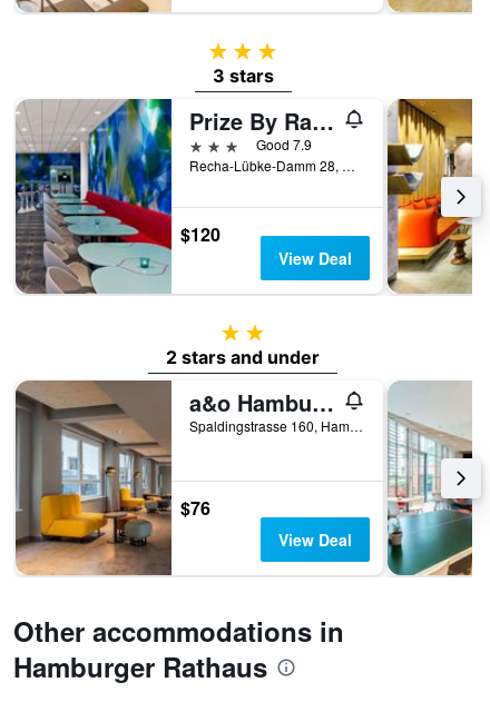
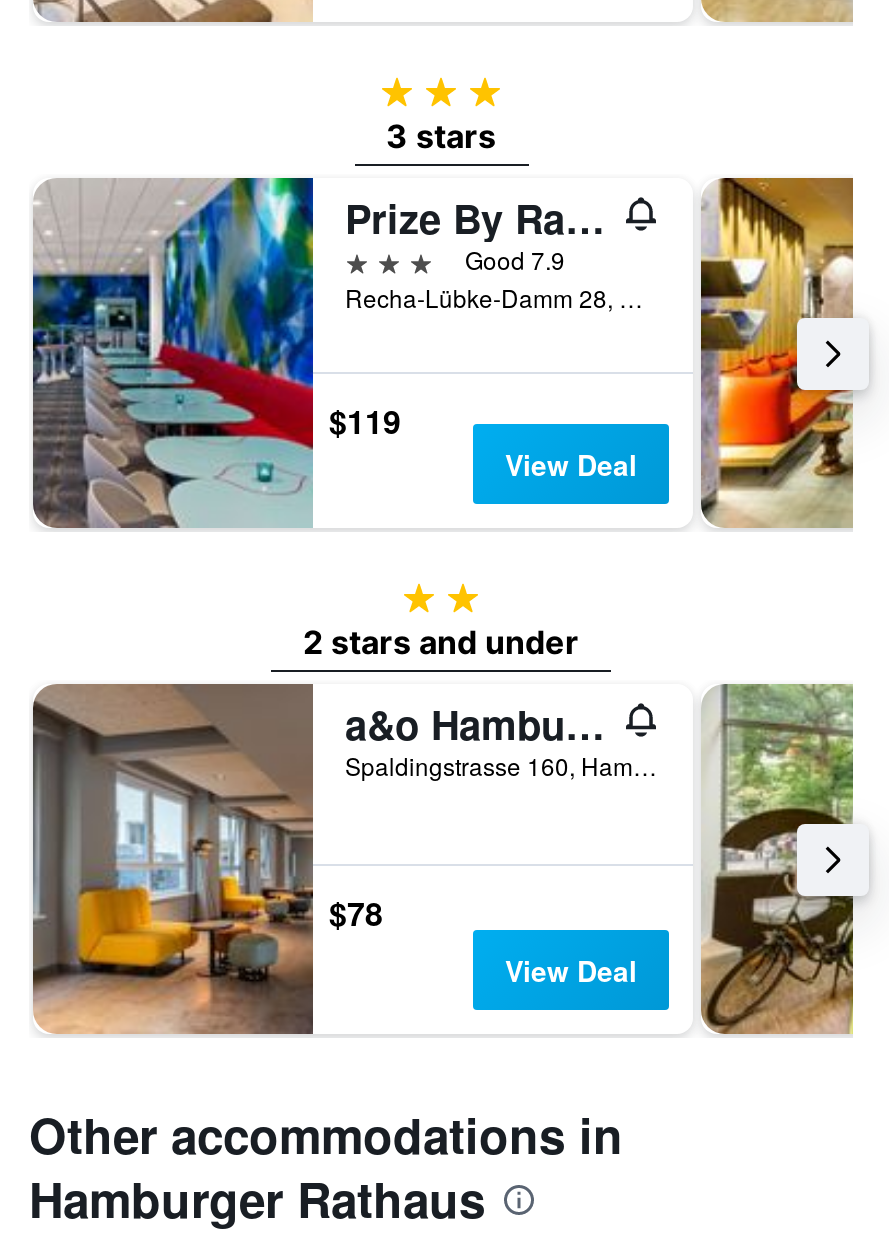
- $120
+ $119

- [image]
+ [image]

- $76
+ $78
